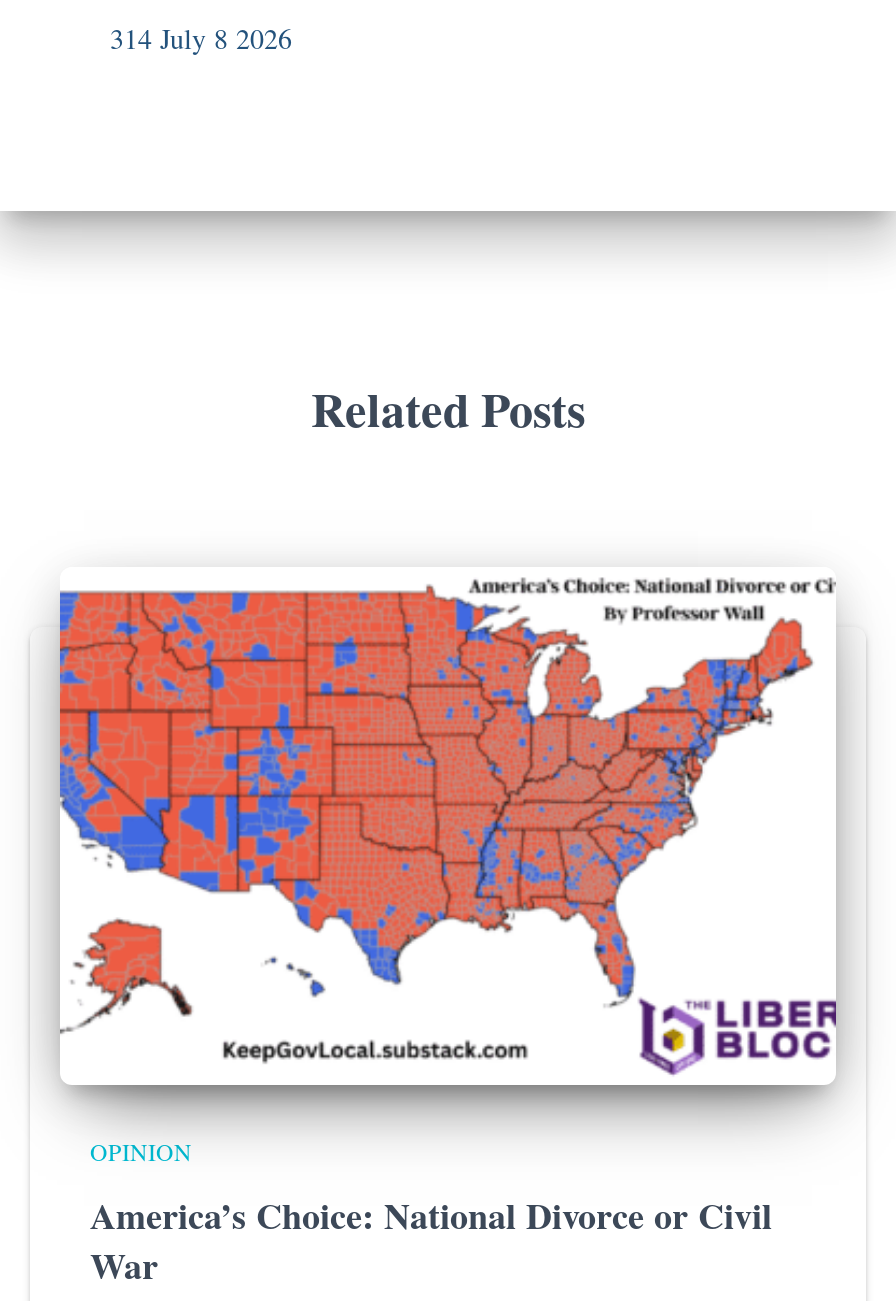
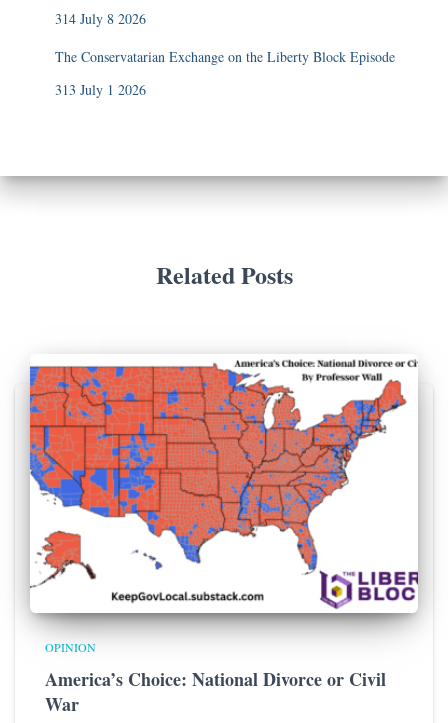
+ The Conservatarian Exchange on the Liberty Block Episode
+ 313 July 1 2026
